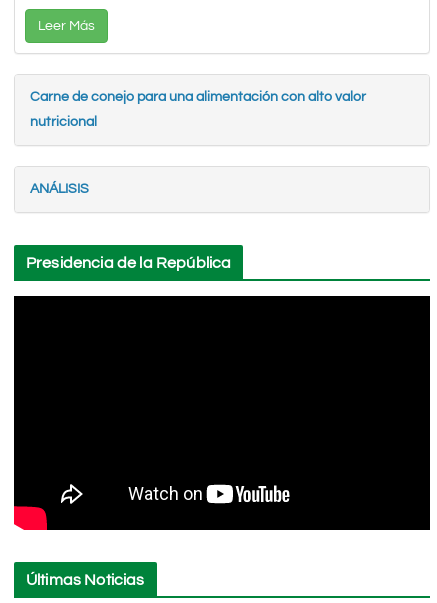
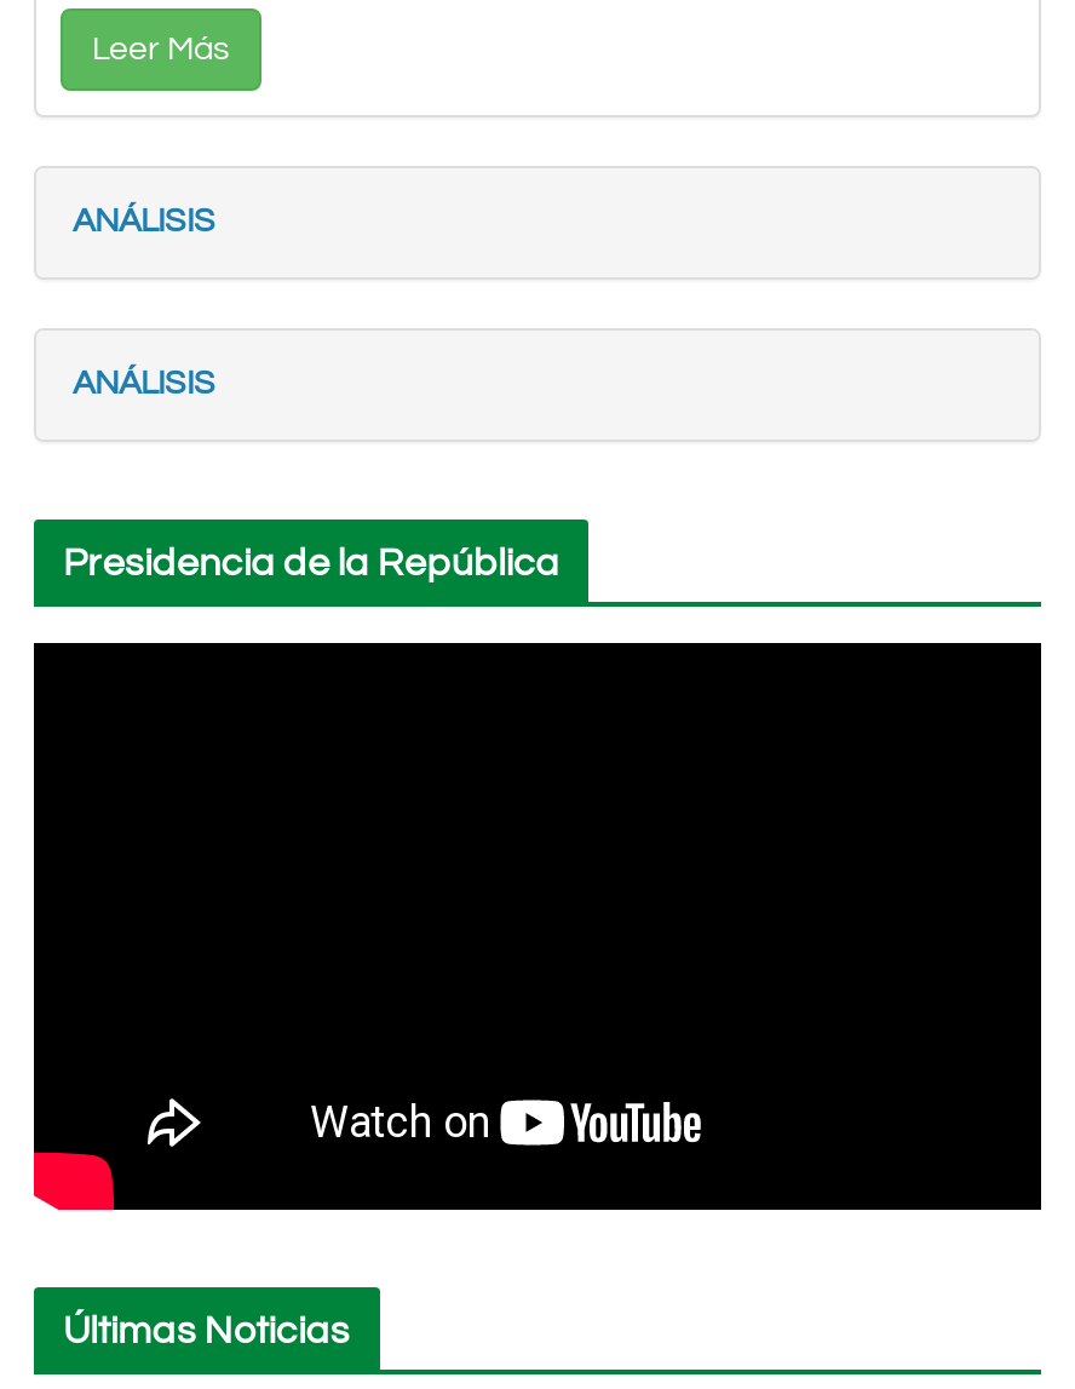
- Carne de conejo para una alimentación con alto valor
- nutricional
+ ANÁLISIS
